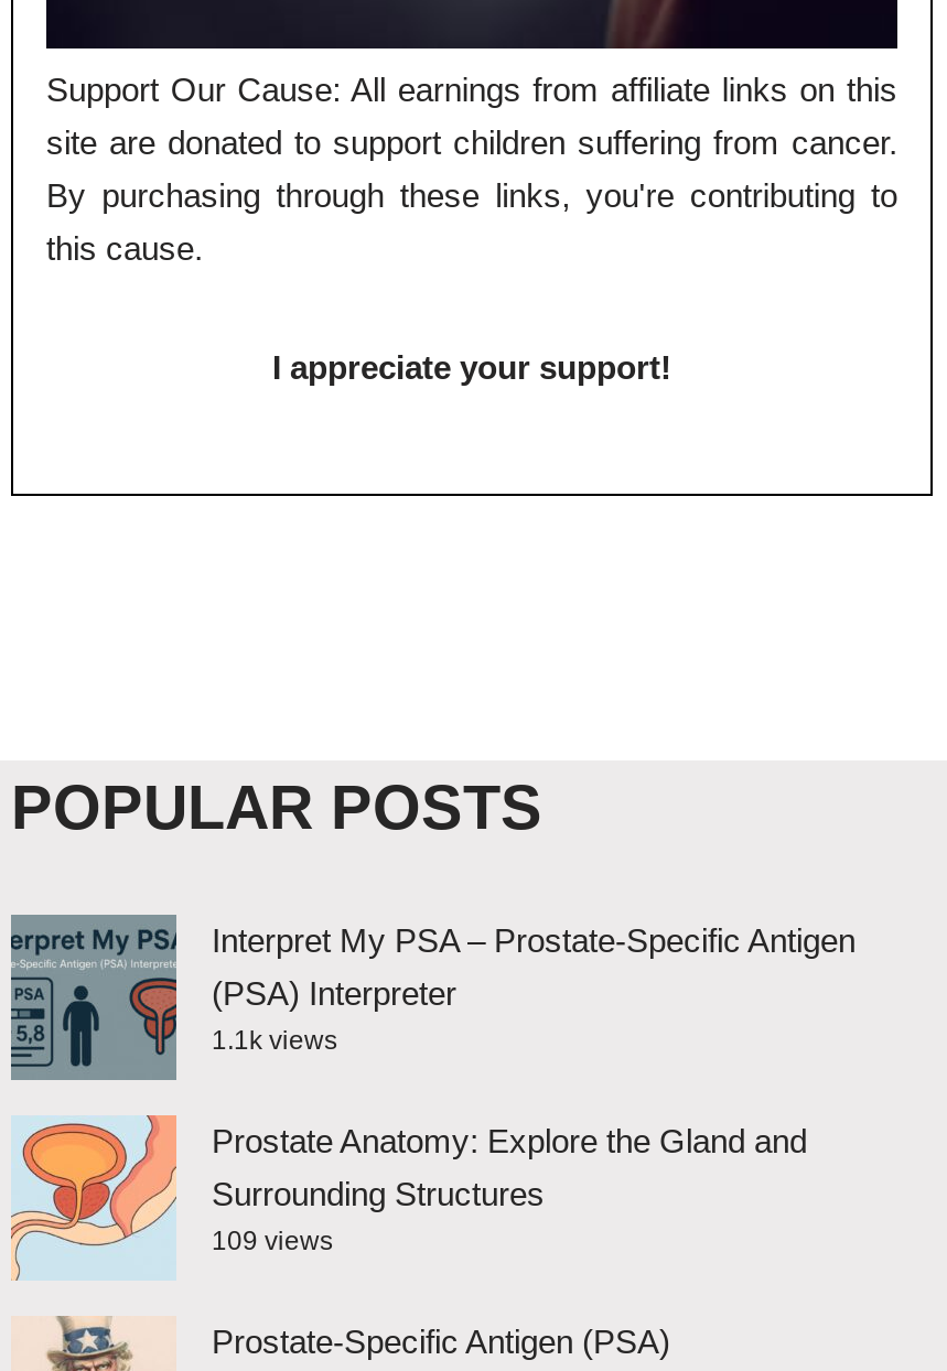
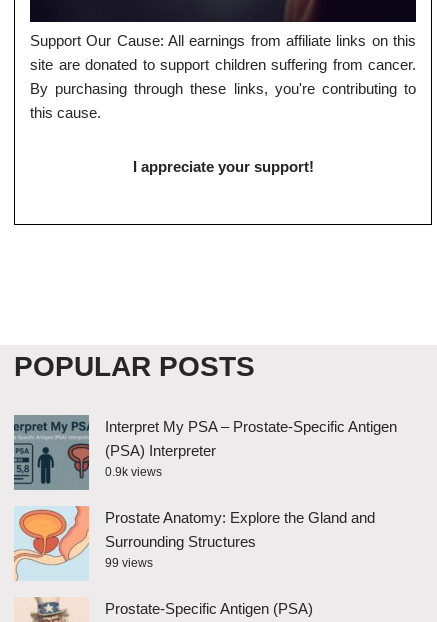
- 1.1k views
+ 0.9k views

- 109 views
+ 99 views
